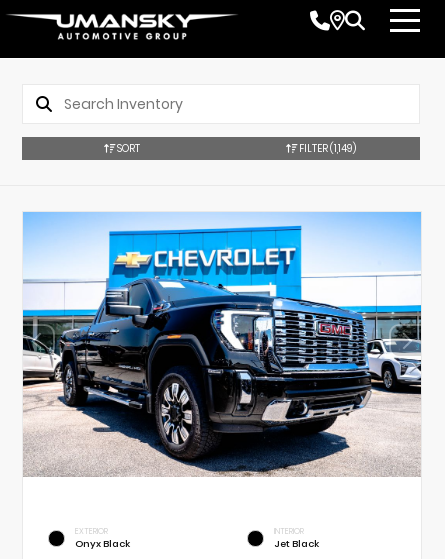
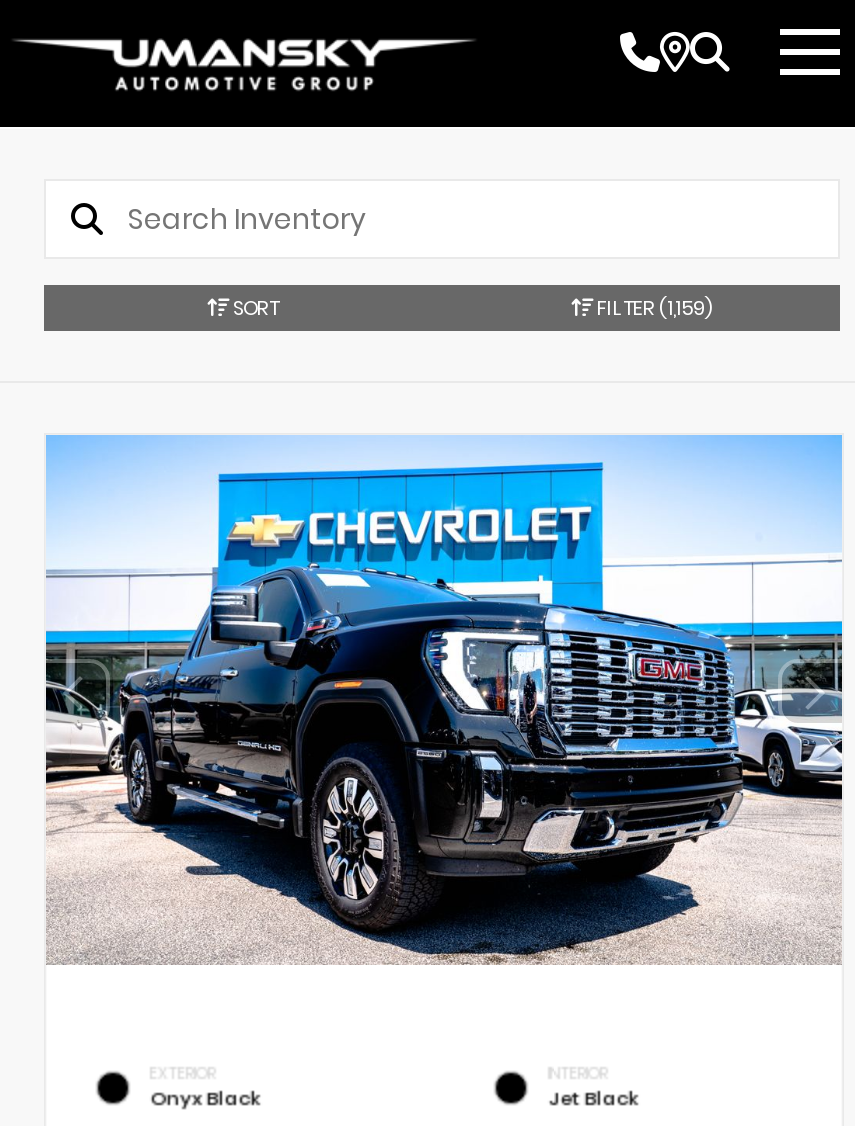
- FILTER (1,149)
+ FILTER (1,159)
